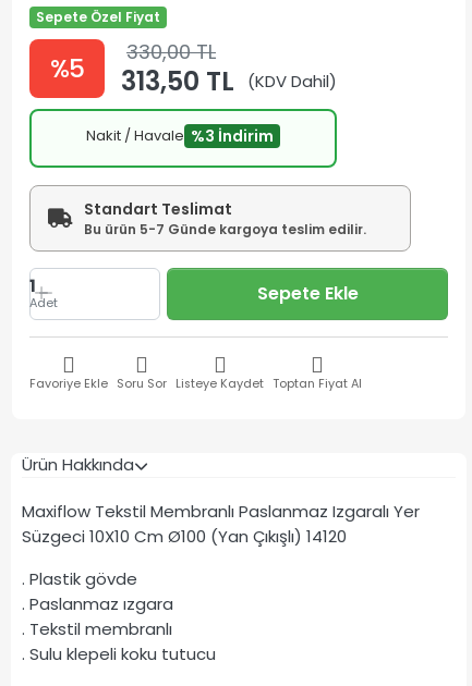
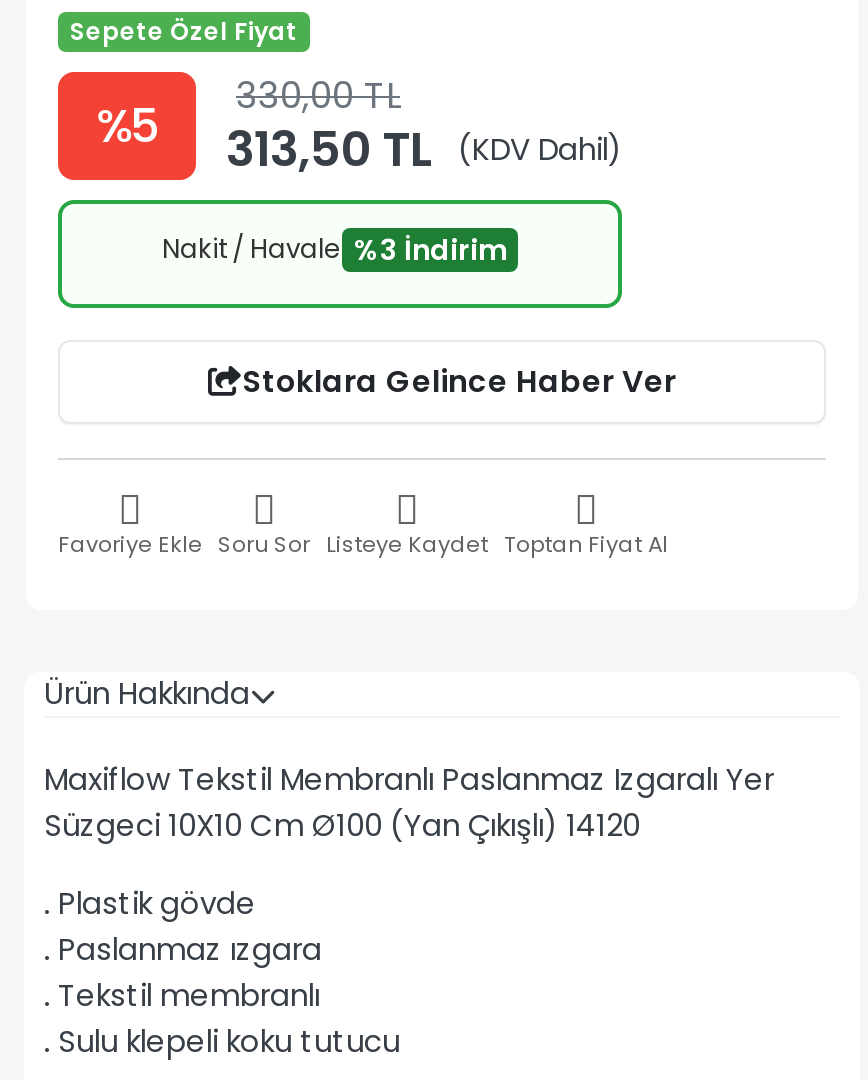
- Standart Teslimat
- Bu ürün 5-7 Günde kargoya teslim edilir.
- 1
- Adet
- Sepete Ekle
+ Stoklara Gelince Haber Ver
